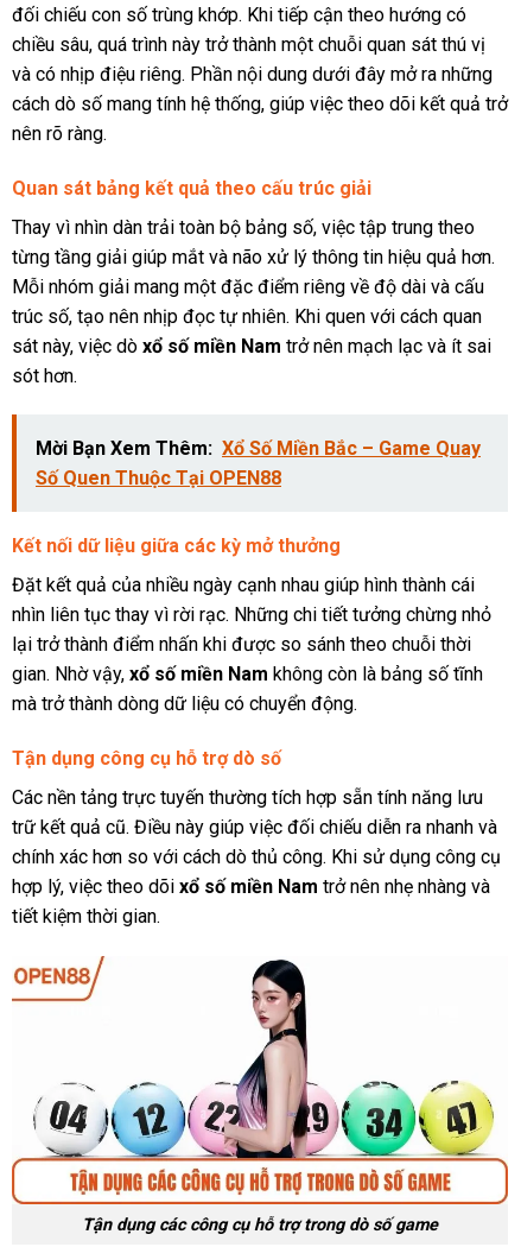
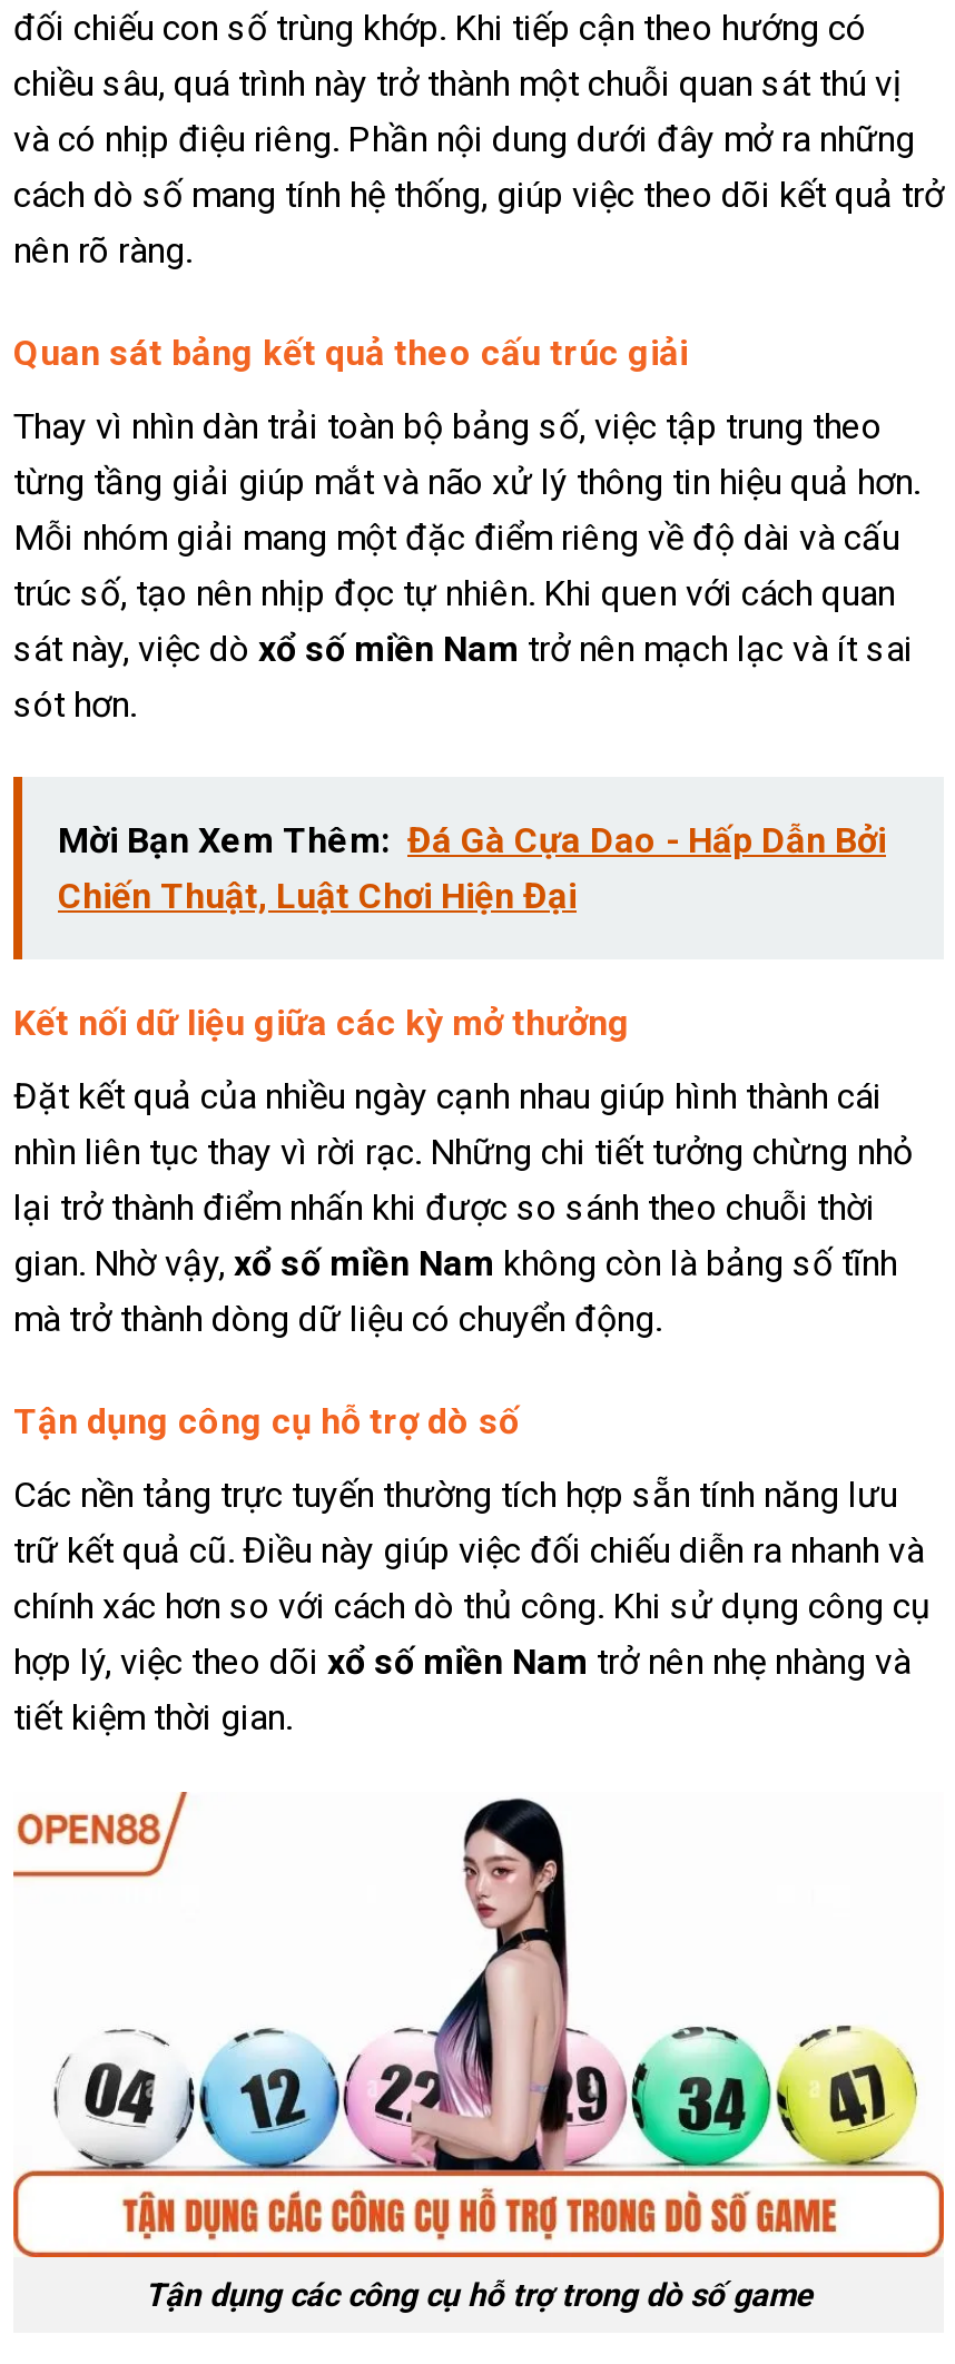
- Mời Bạn Xem Thêm: Xổ Số Miền Bắc – Game Quay
- Số Quen Thuộc Tại OPEN88
+ Mời Bạn Xem Thêm: Đá Gà Cựa Dao - Hấp Dẫn Bởi
+ Chiến Thuật, Luật Chơi Hiện Đại
